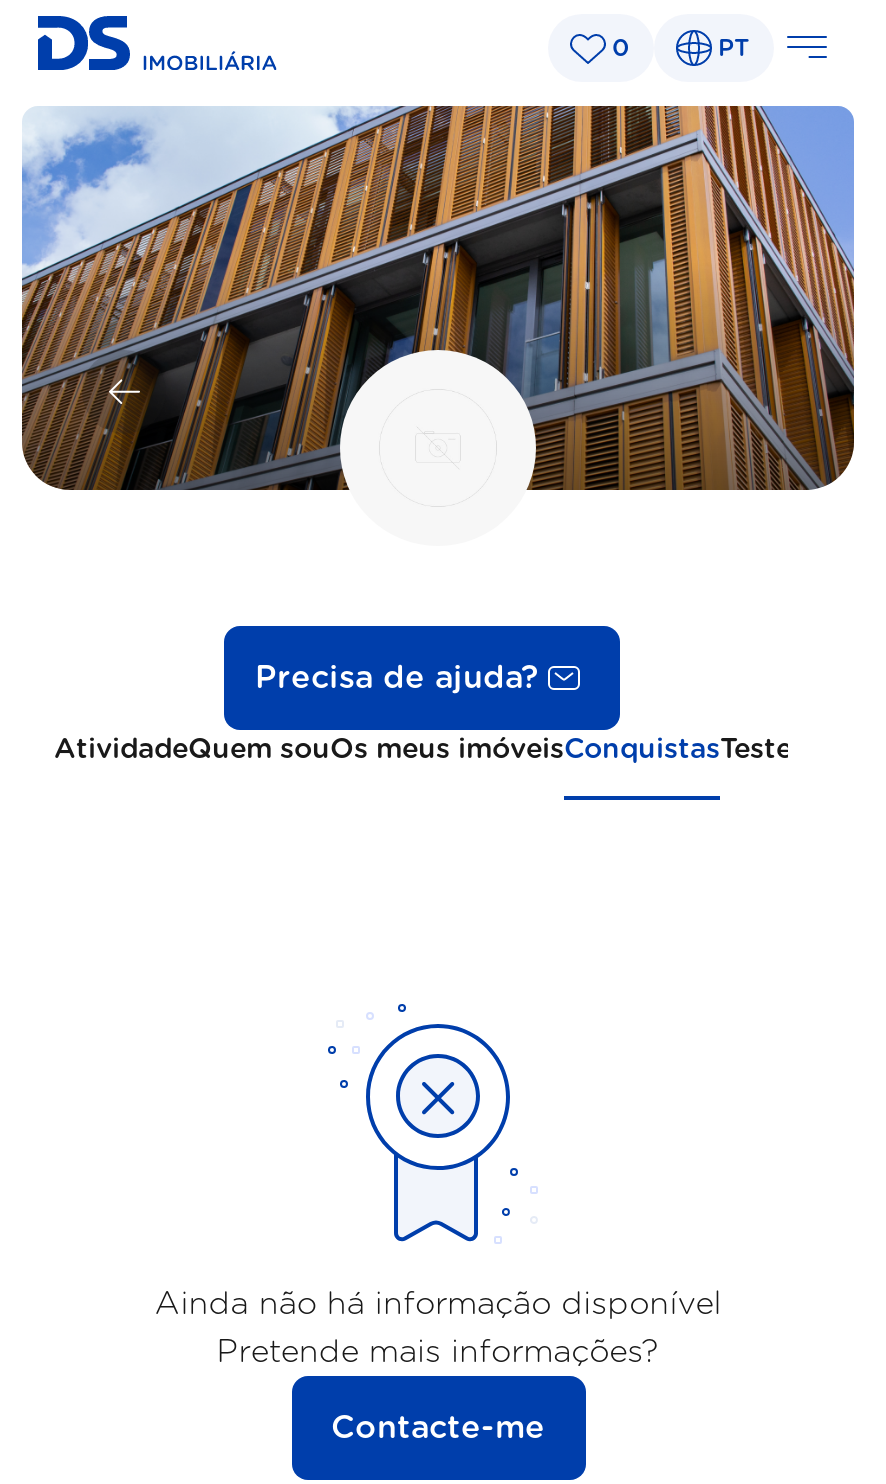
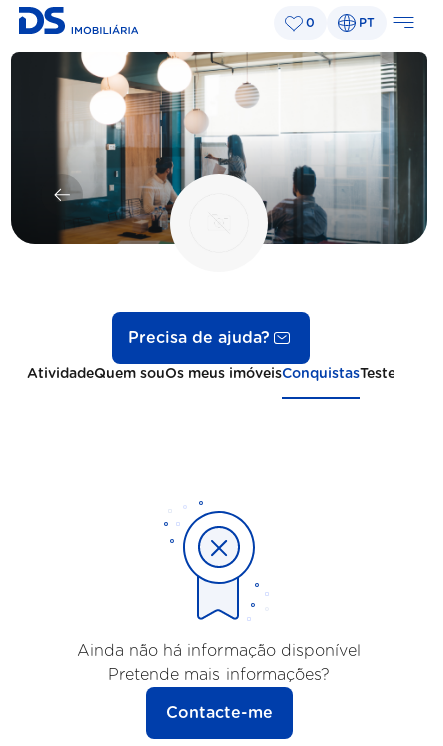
- [image]
+ [image]
